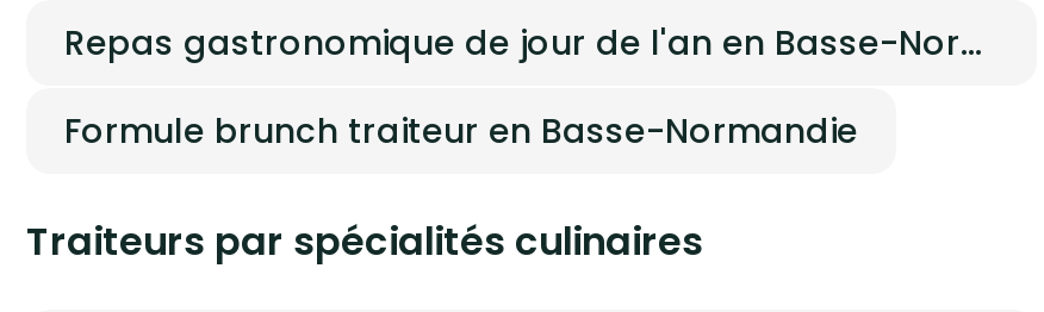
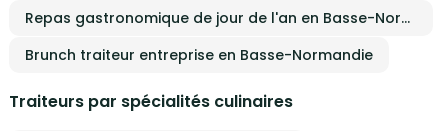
- Formule brunch traiteur en Basse-Normandie
+ Brunch traiteur entreprise en Basse-Normandie
